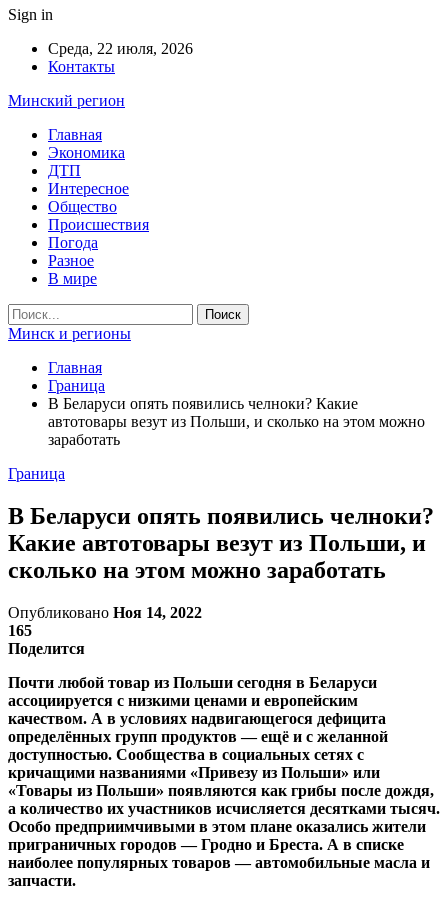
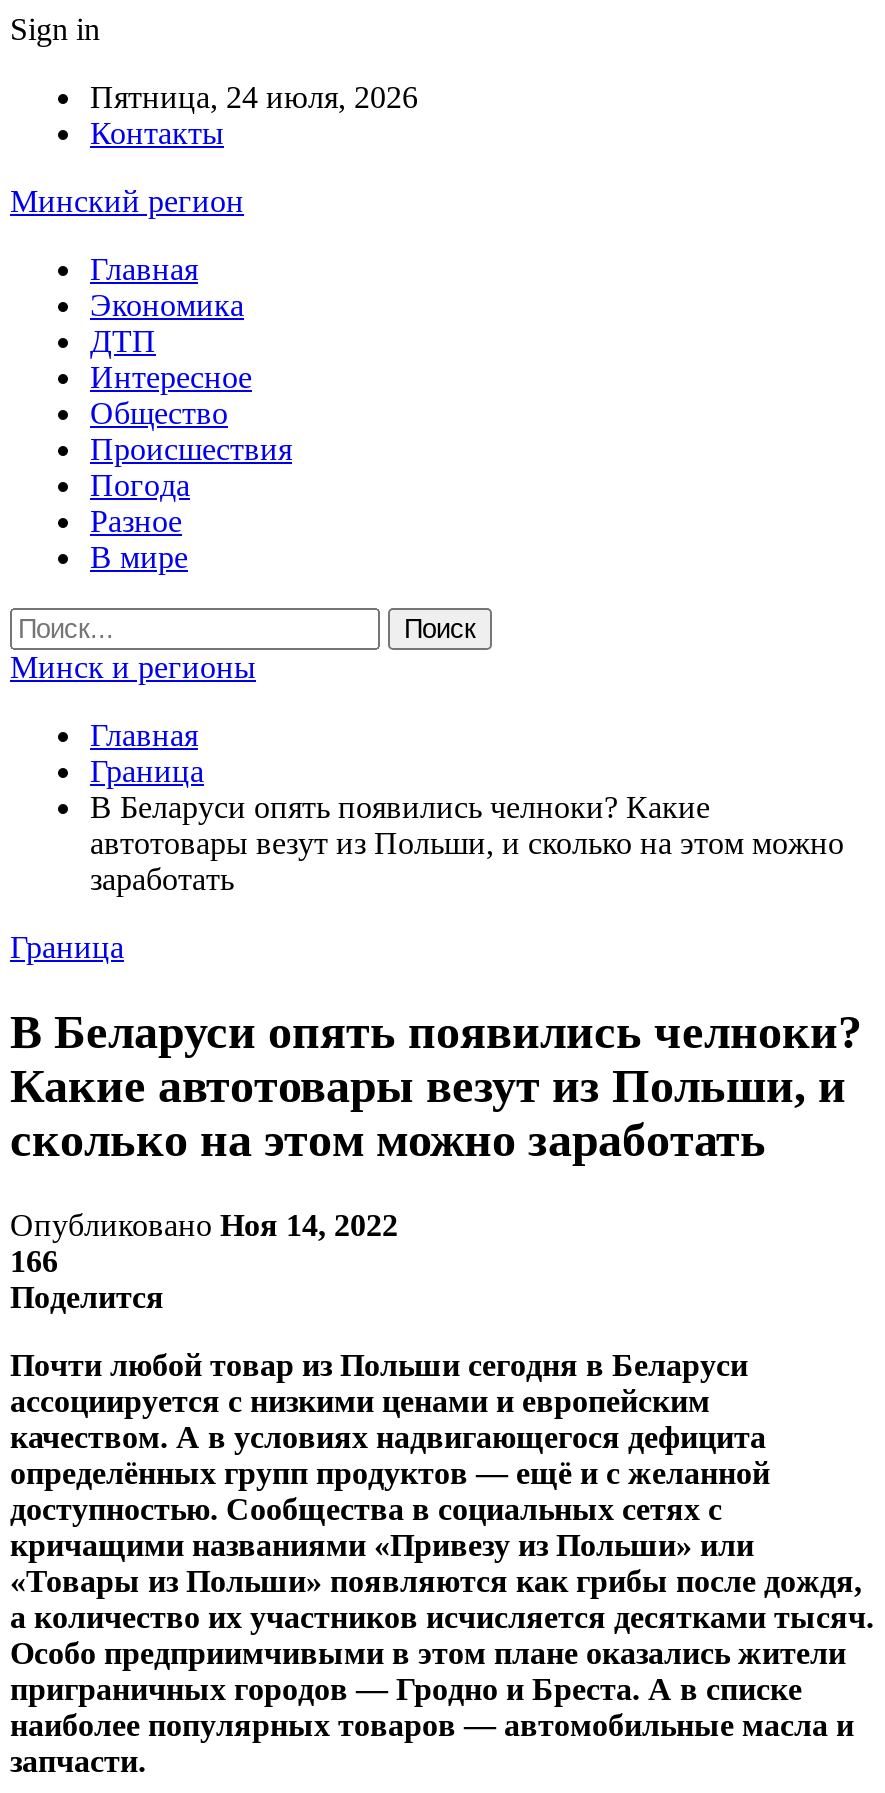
- Среда, 22 июля, 2026
+ Пятница, 24 июля, 2026

- 165
+ 166
